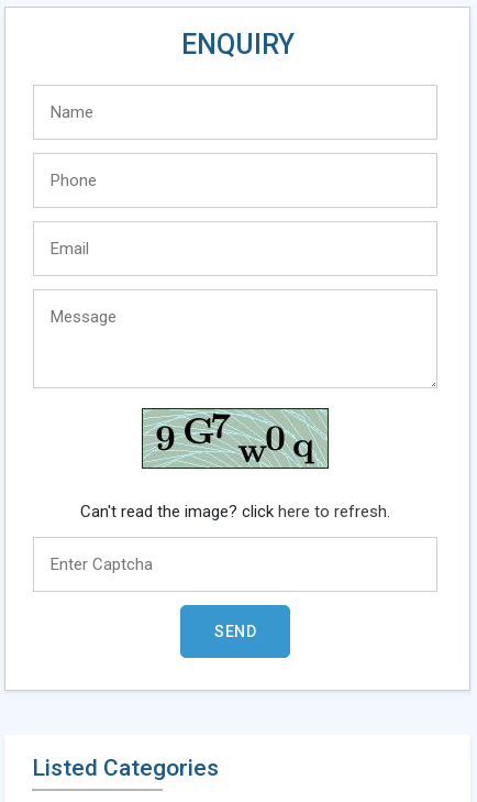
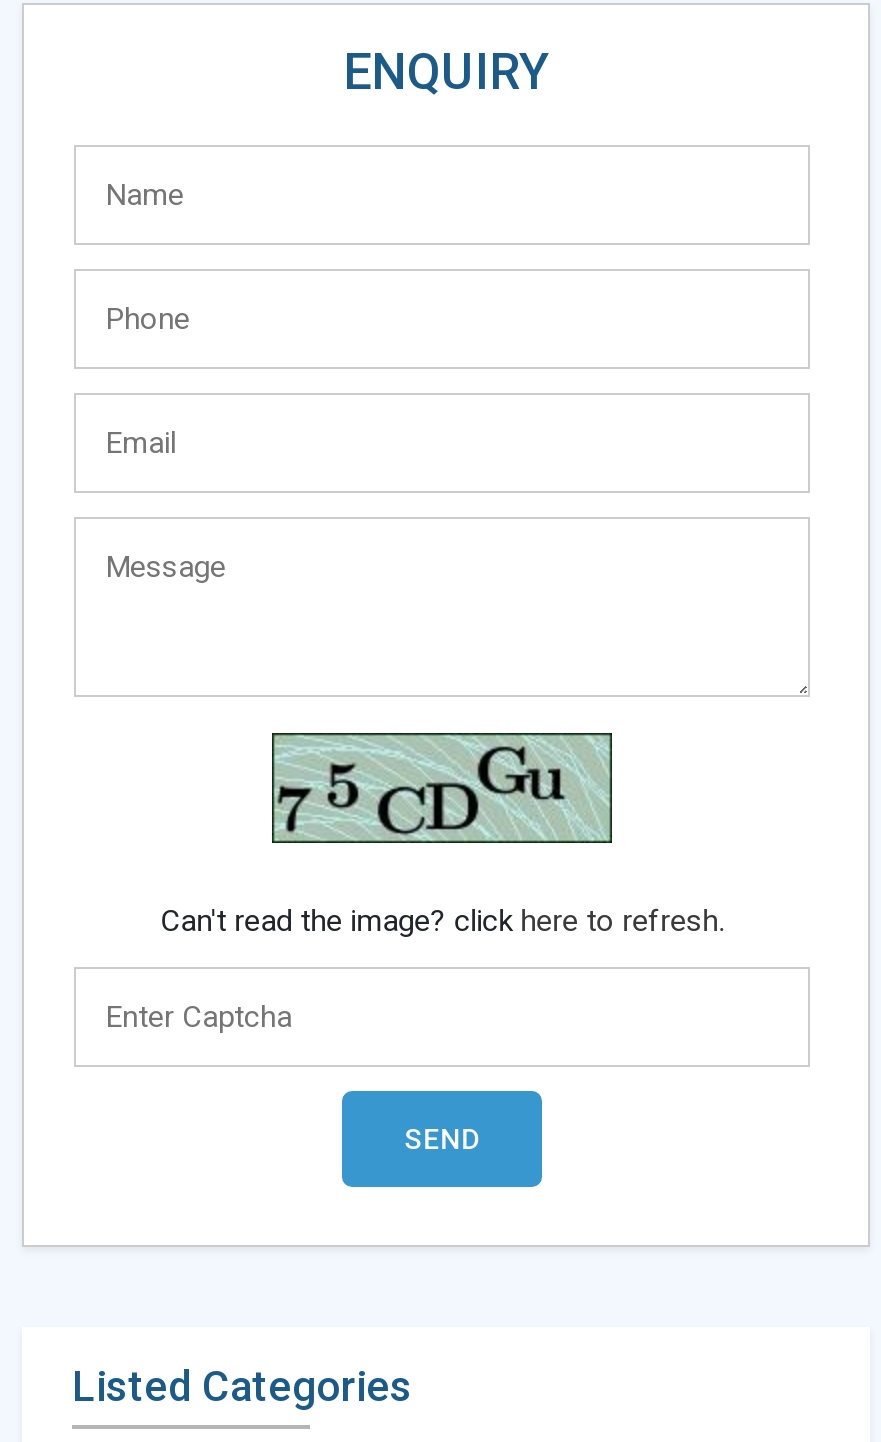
- [image]
+ [image]
